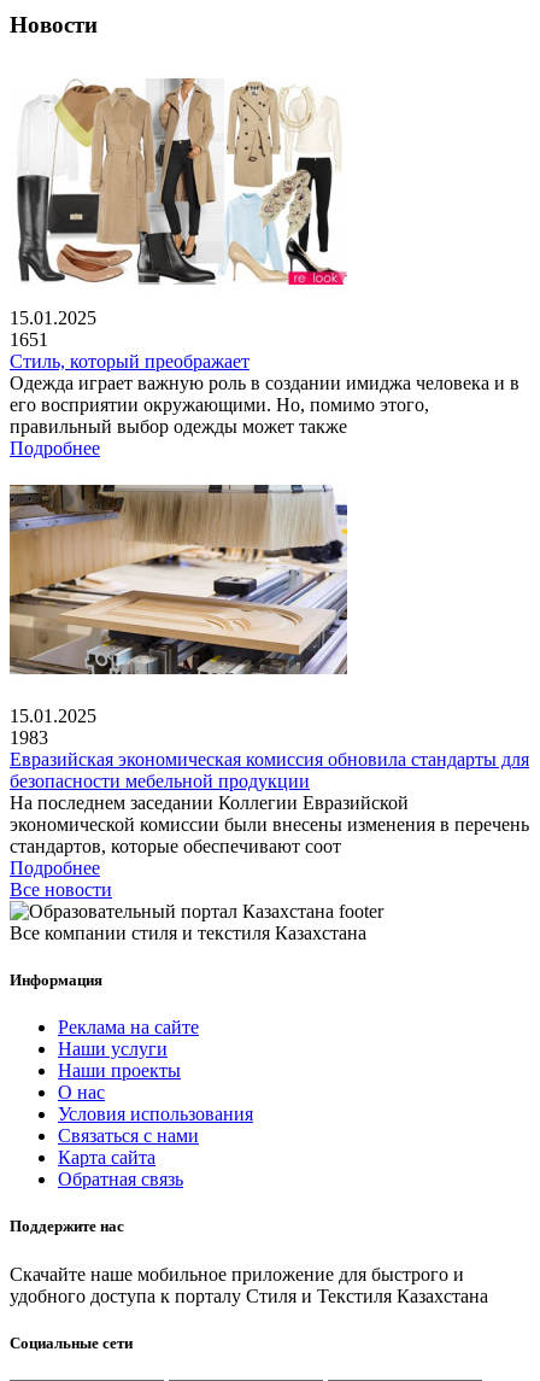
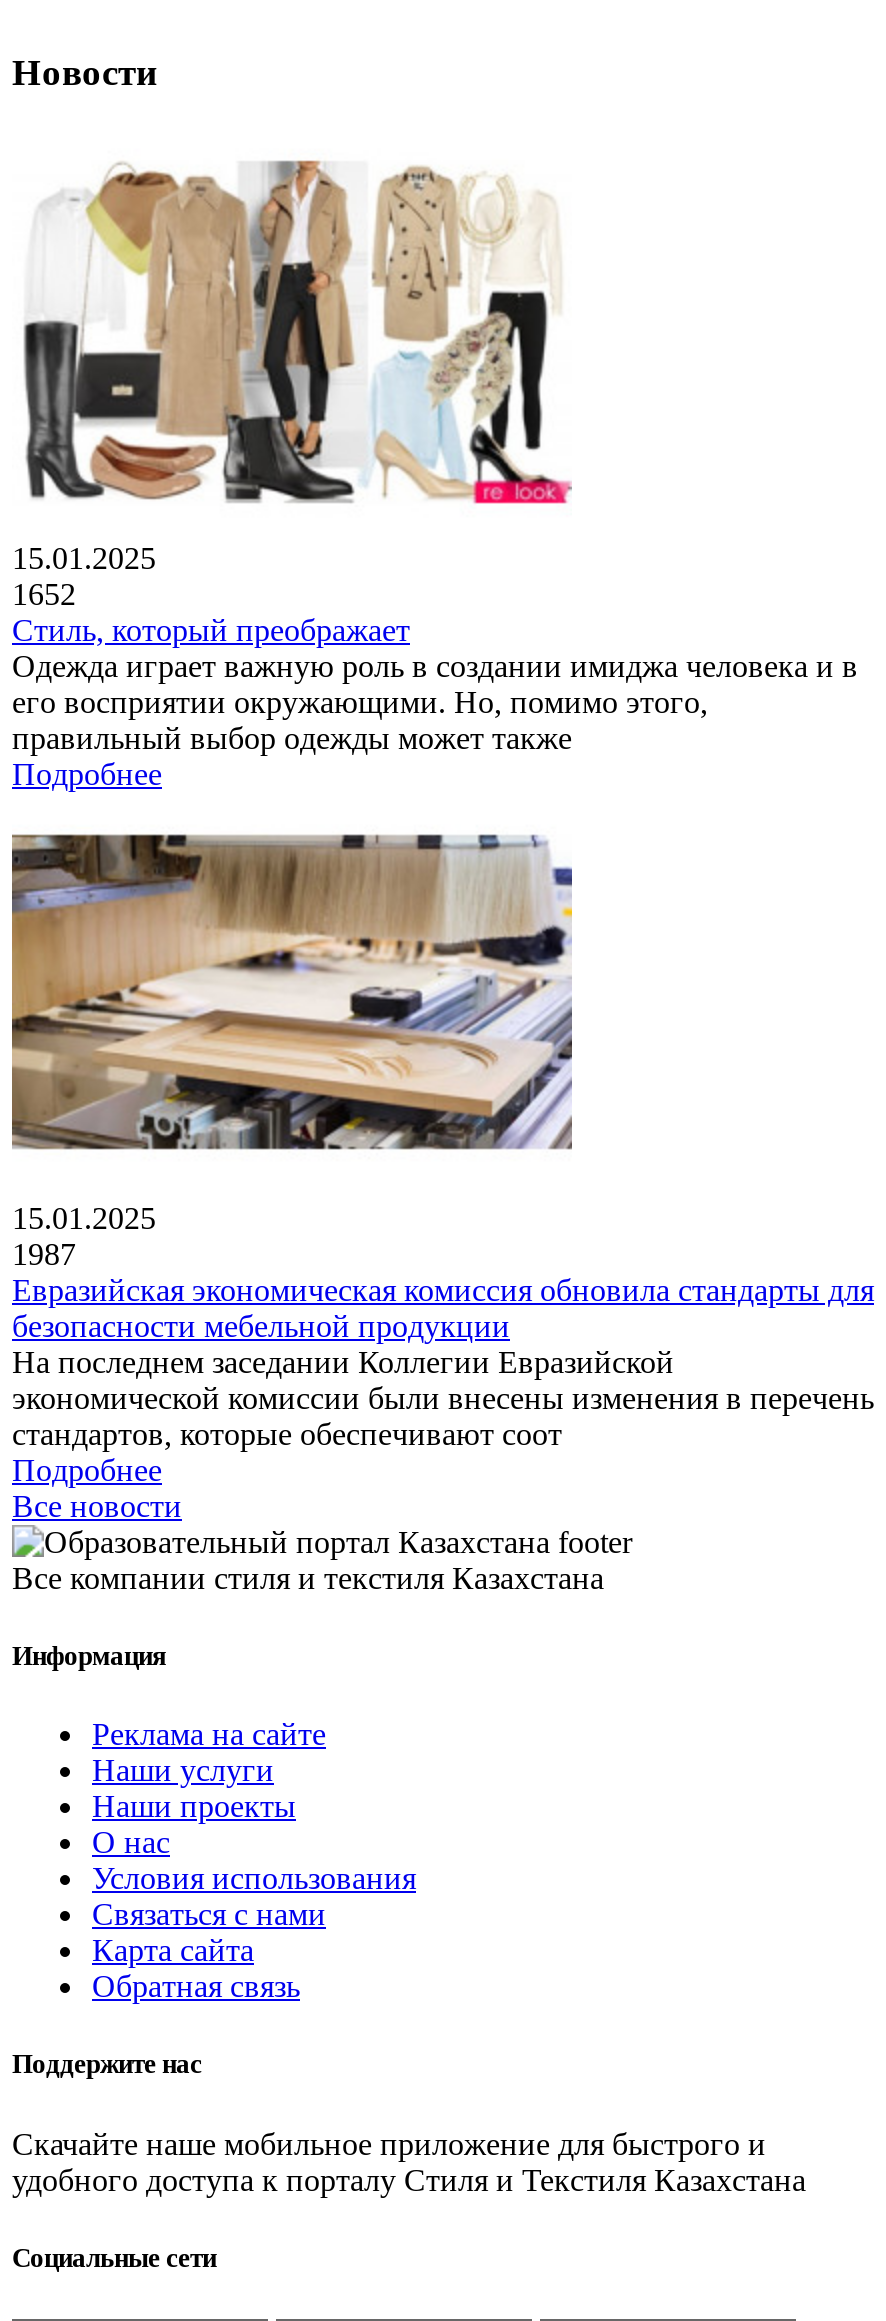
- 1651
+ 1652

- 1983
+ 1987
